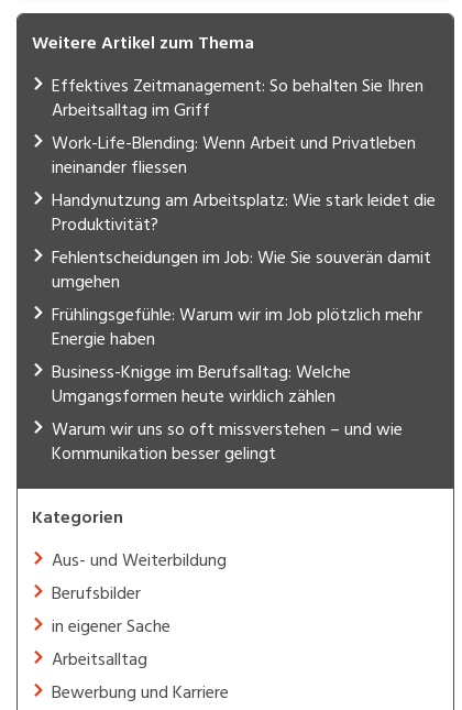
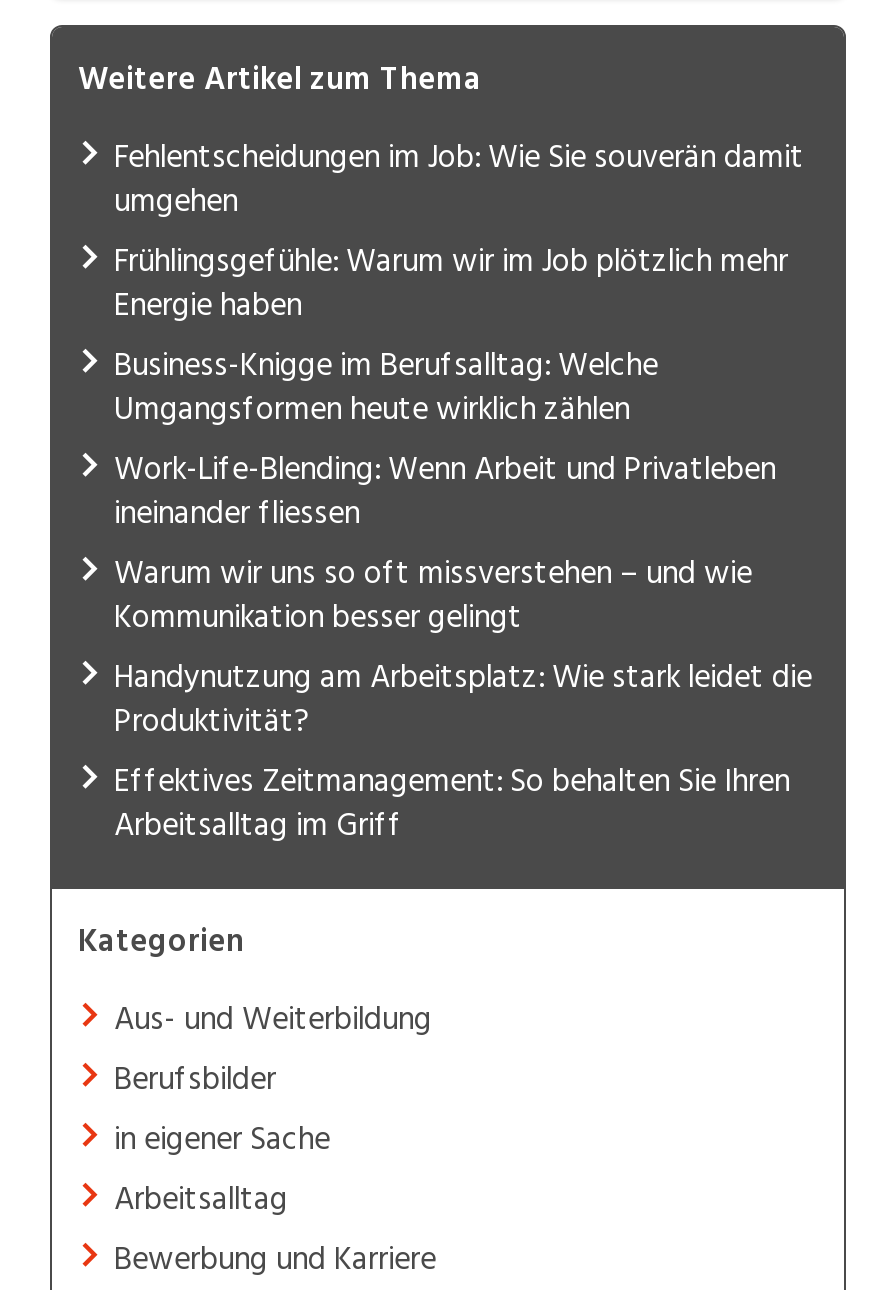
moved down: Effektives Zeitmanagement: So behalten Sie Ihren | Arbeitsalltag im Griff

moved down: Work-Life-Blending: Wenn Arbeit und Privatleben | ineinander fliessen

moved down: Handynutzung am Arbeitsplatz: Wie stark leidet die | Produktivität?

moved up: Fehlentscheidungen im Job: Wie Sie souverän damit | umgehen | Frühlingsgefühle: Warum wir im Job plötzlich mehr | Energie haben | Business-Knigge im Berufsalltag: Welche | Umgangsformen heute wirklich zählen

moved up: Warum wir uns so oft missverstehen – und wie | Kommunikation besser gelingt
